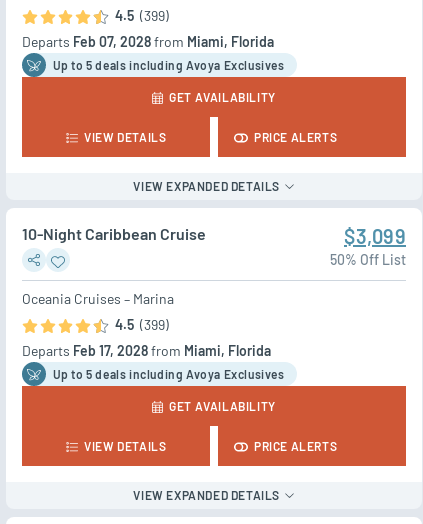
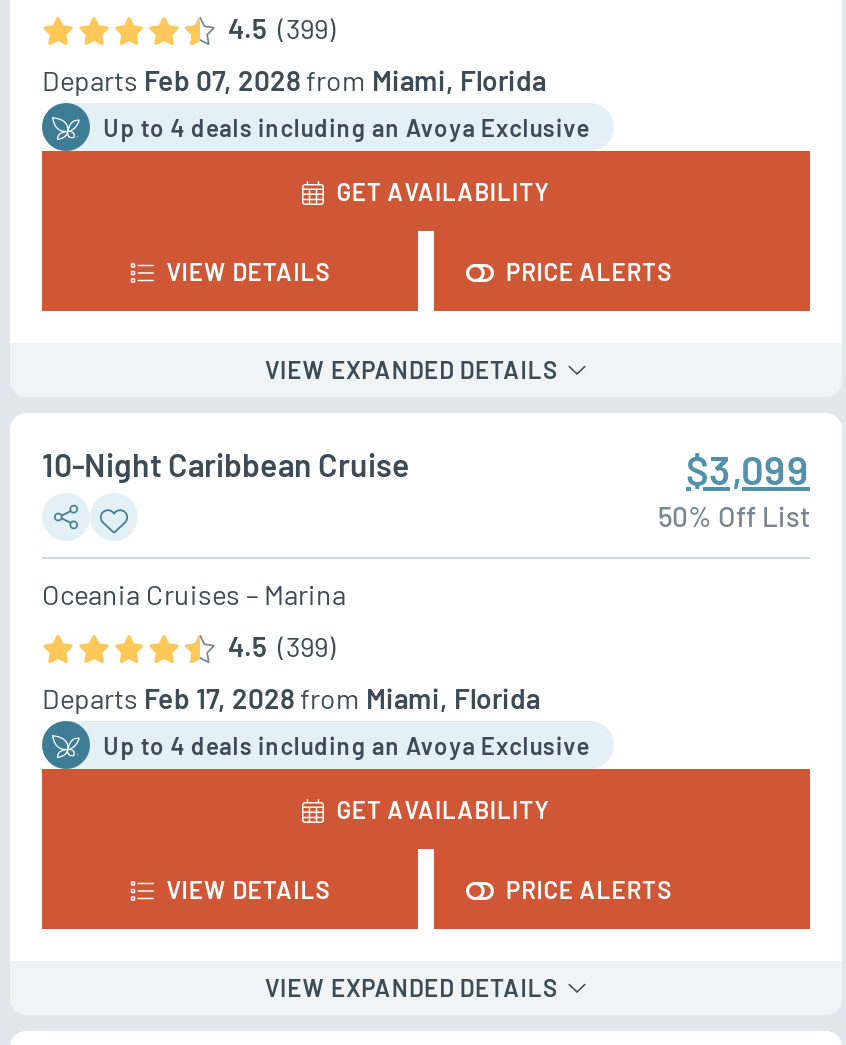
- Up to 5 deals including Avoya Exclusives
+ Up to 4 deals including an Avoya Exclusive

- Up to 5 deals including Avoya Exclusives
+ Up to 4 deals including an Avoya Exclusive
